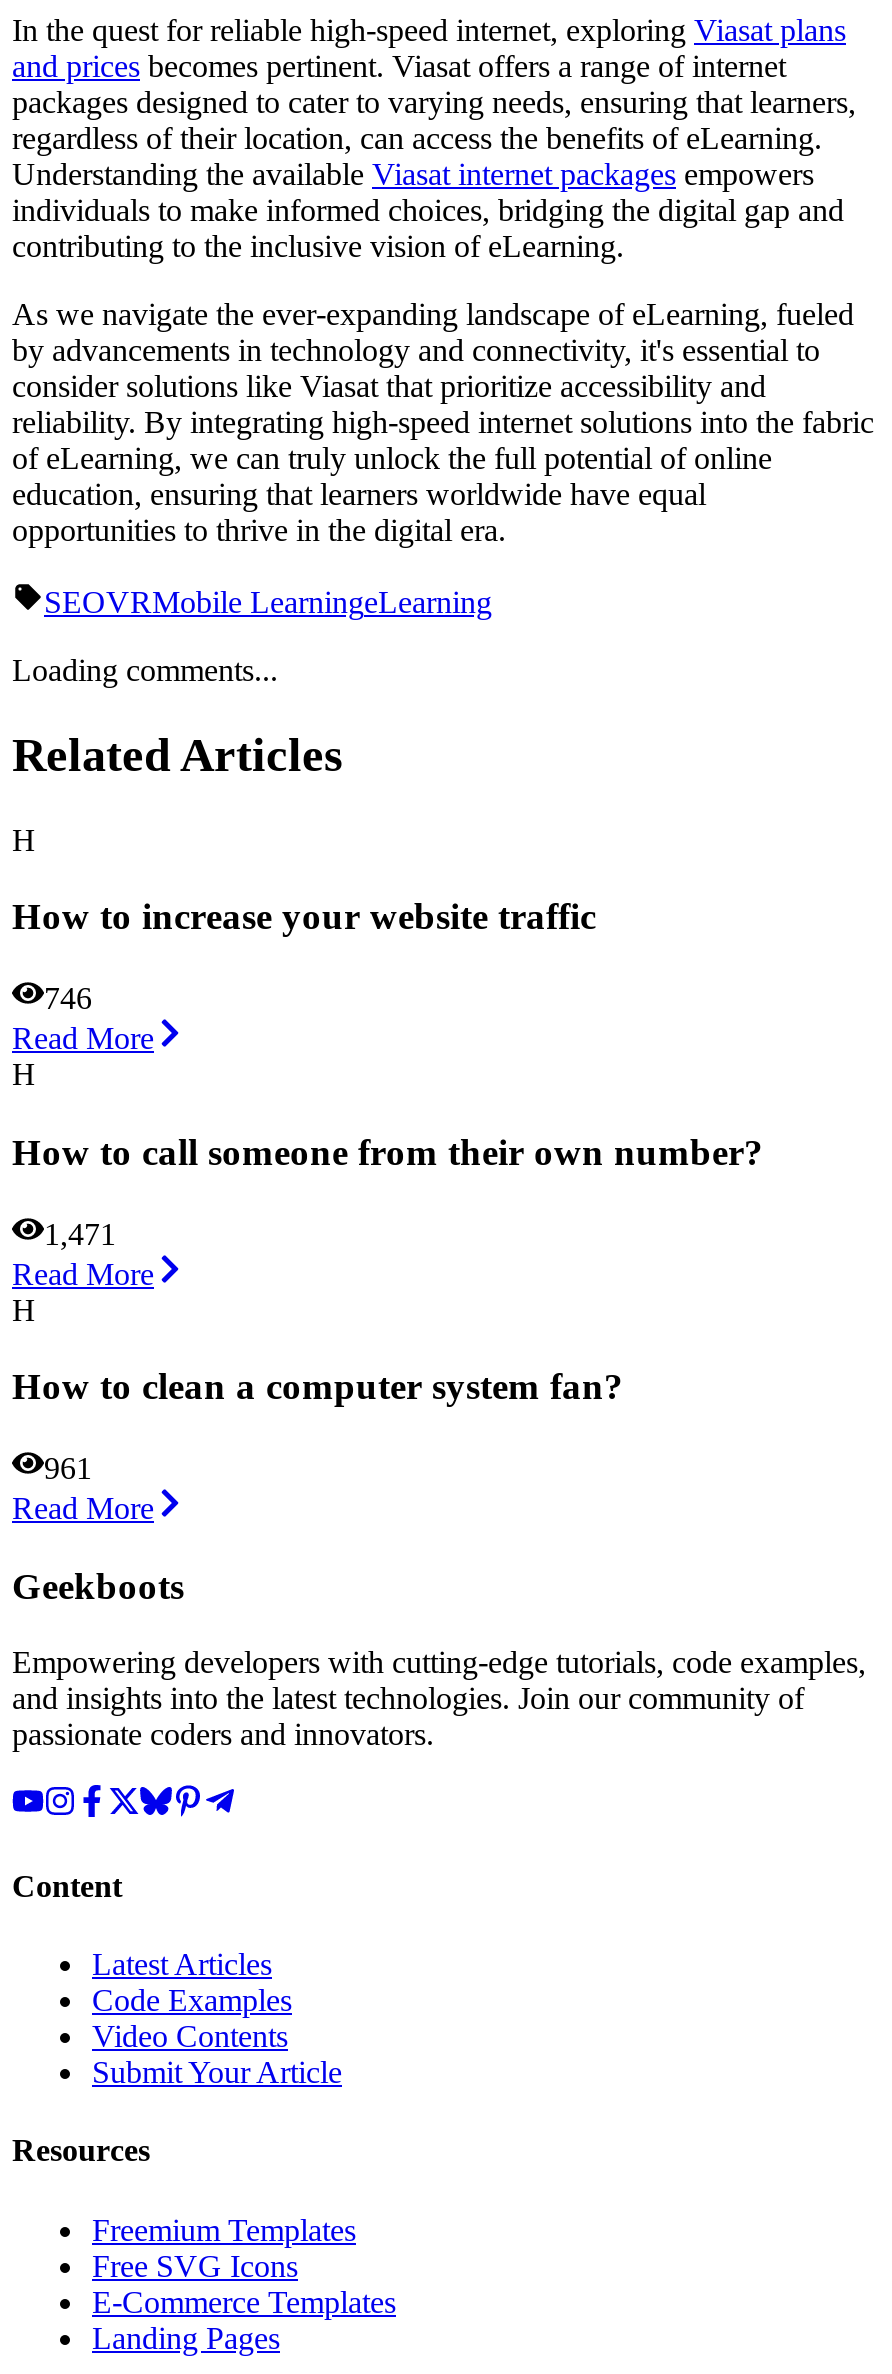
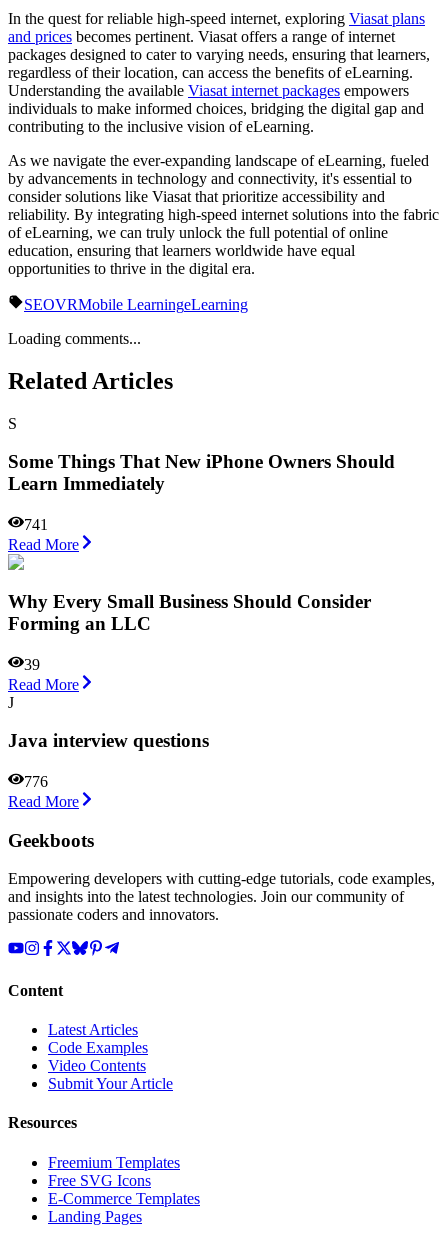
- H
+ S

- How to increase your website traffic
+ Some Things That New iPhone Owners Should
+ Learn Immediately

- 746
+ 741

- H
- How to call someone from their own number?
- 1,471
+ Why Every Small Business Should Consider
+ Forming an LLC
+ 39

- H
+ J

- How to clean a computer system fan?
+ Java interview questions

- 961
+ 776
